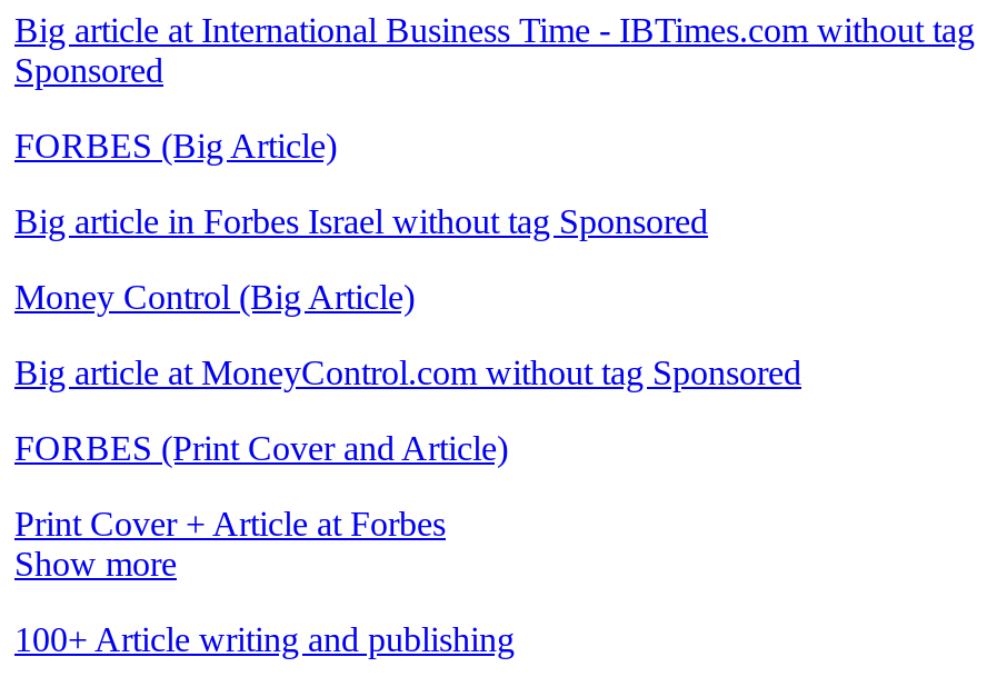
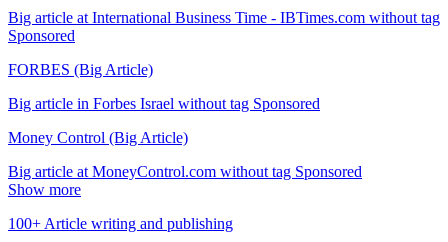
- FORBES (Print Cover and Article)
- Print Cover + Article at Forbes
